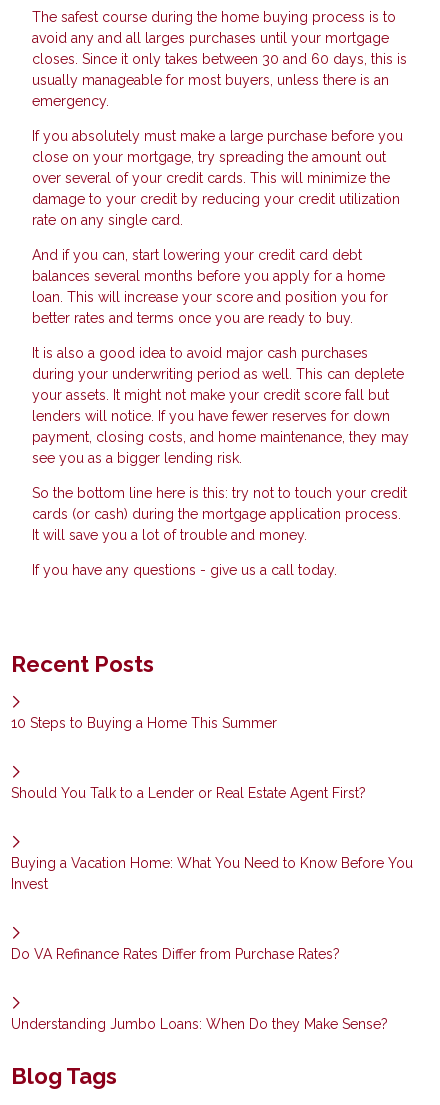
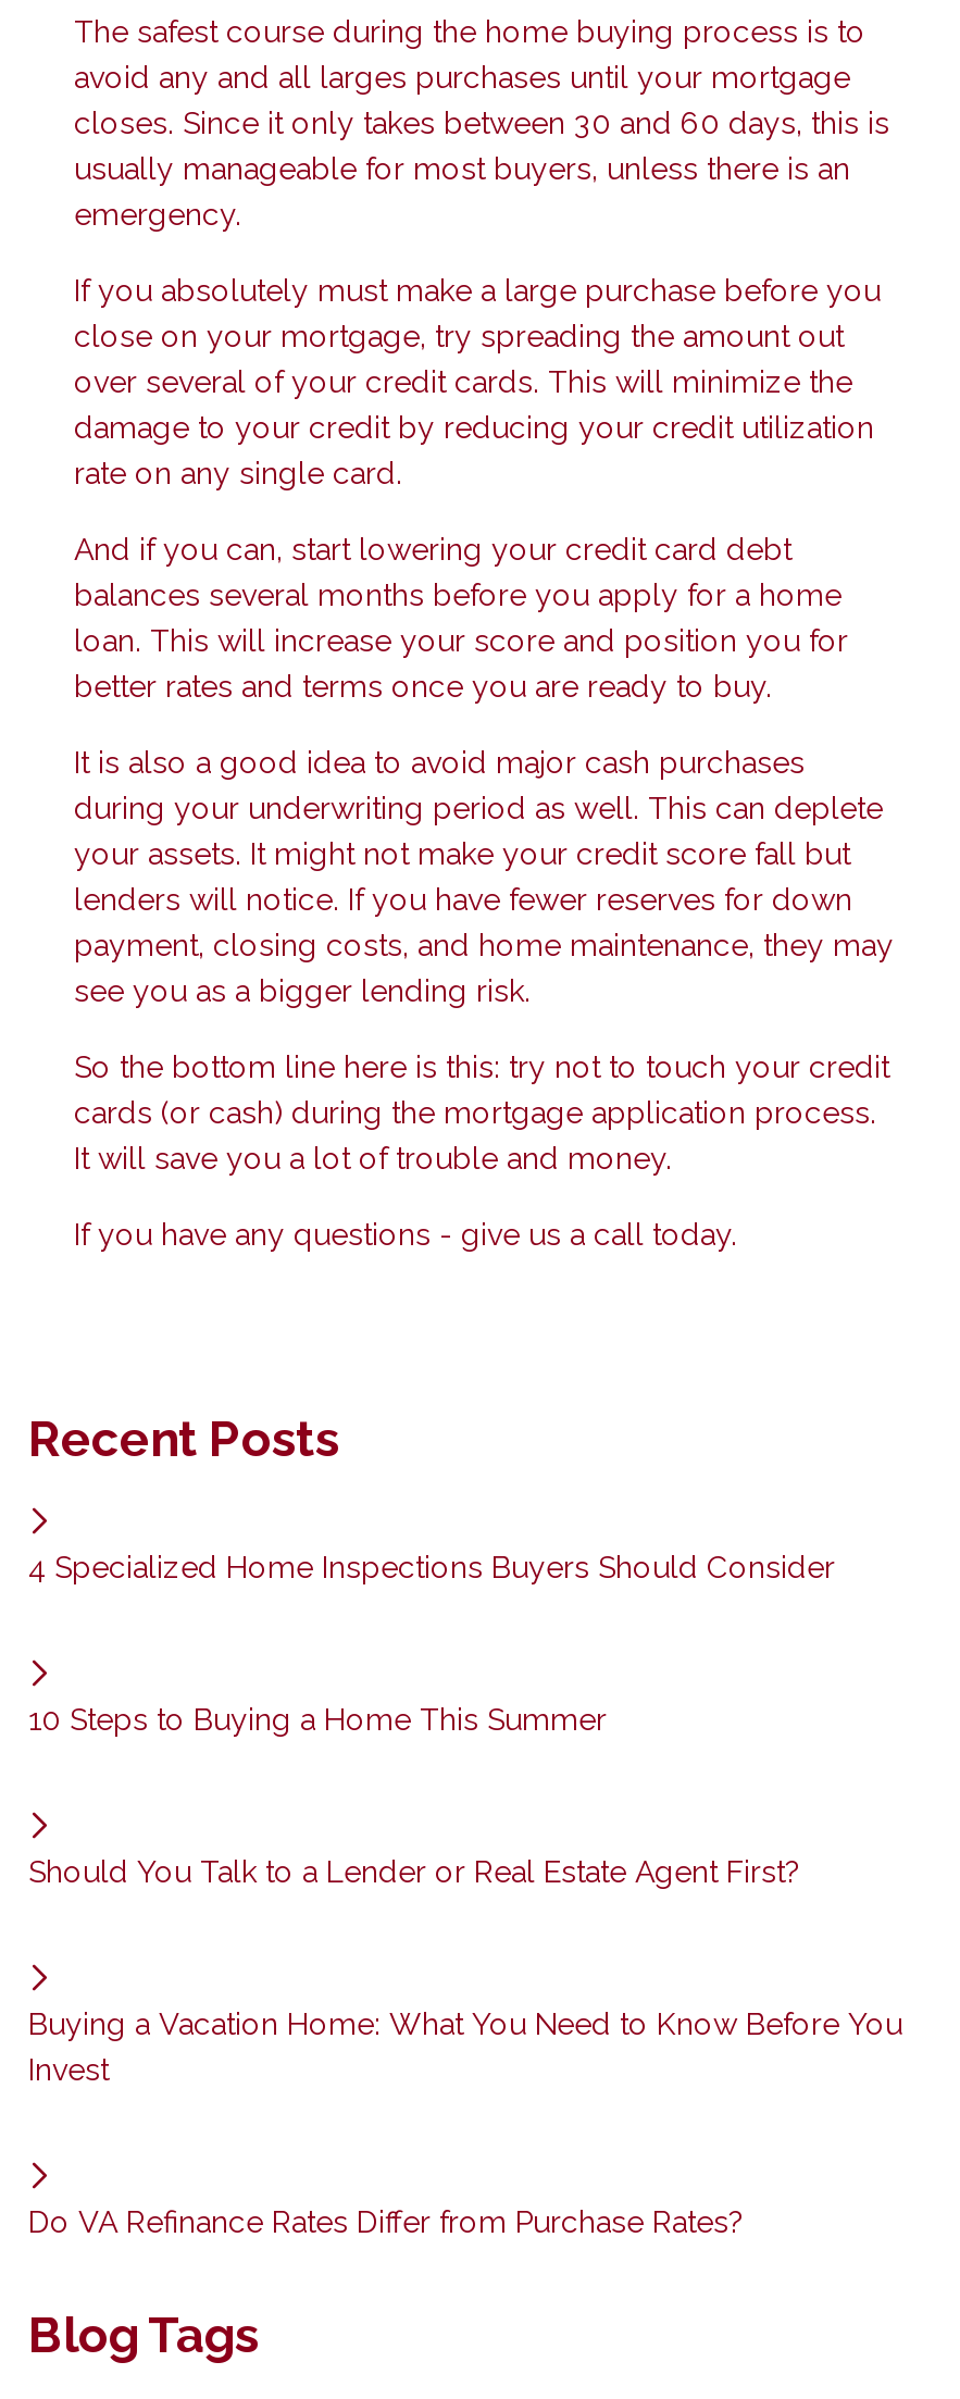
+ 4 Specialized Home Inspections Buyers Should Consider

moved down: 10 Steps to Buying a Home This Summer | Should You Talk to a Lender or Real Estate Agent First? | Buying a Vacation Home: What You Need to Know Before You | Invest | Do VA Refinance Rates Differ from Purchase Rates?

- Understanding Jumbo Loans: When Do they Make Sense?
